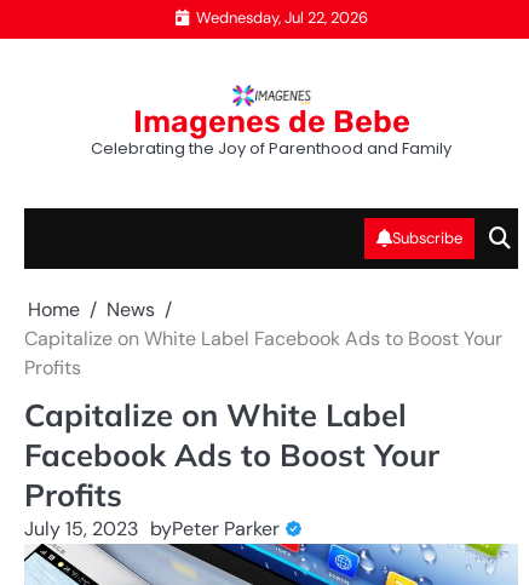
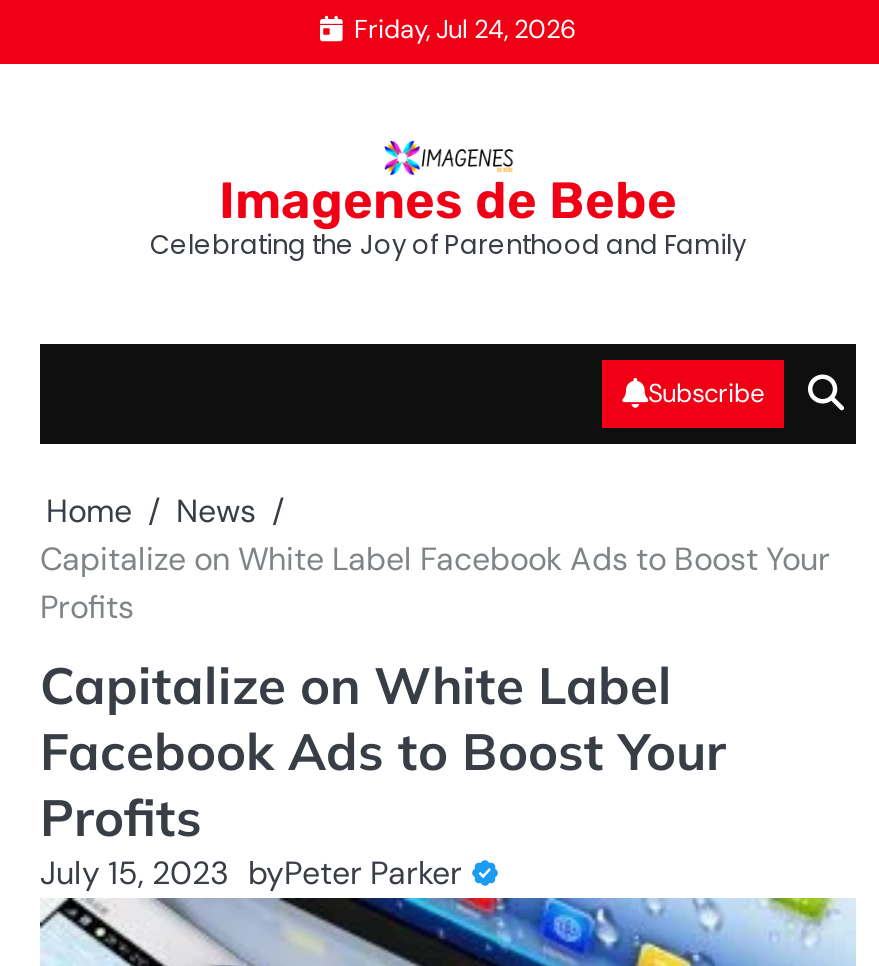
- Wednesday, Jul 22, 2026
+ Friday, Jul 24, 2026
